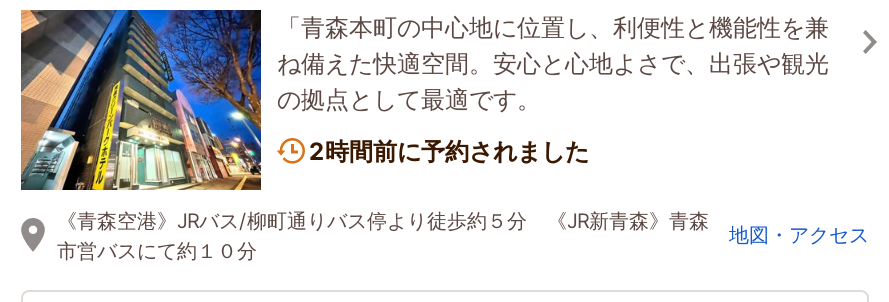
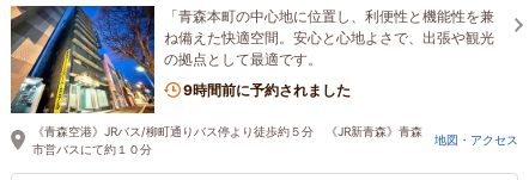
- 2時間前に予約されました
+ 9時間前に予約されました
